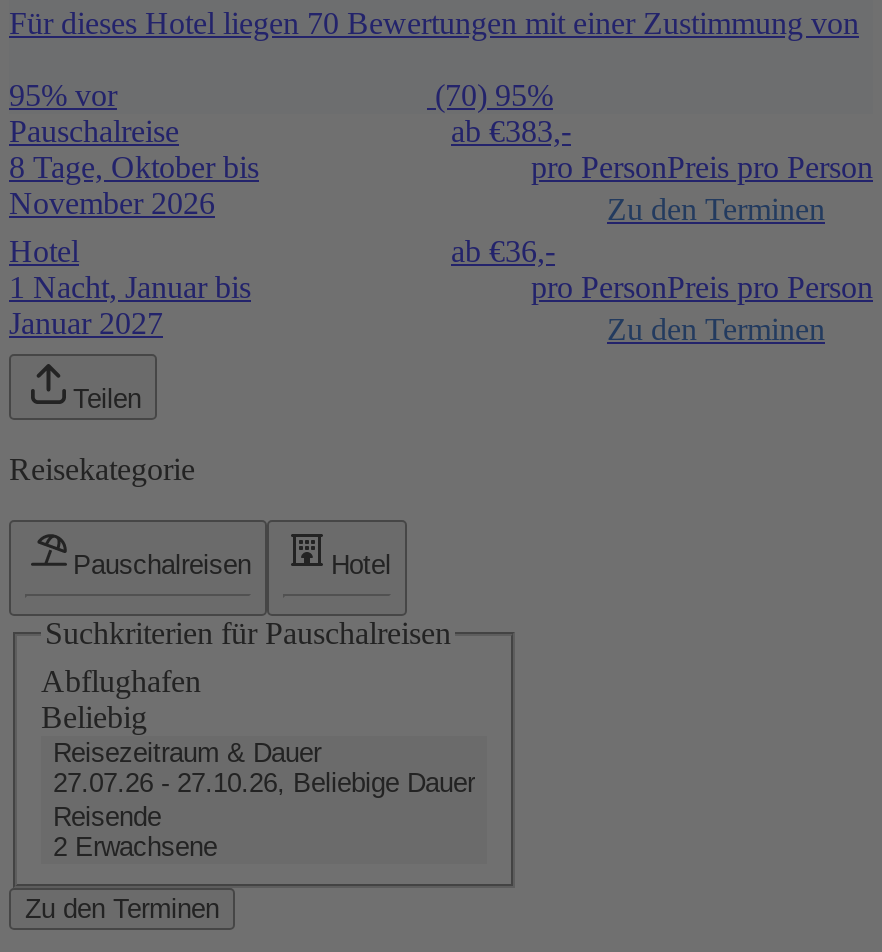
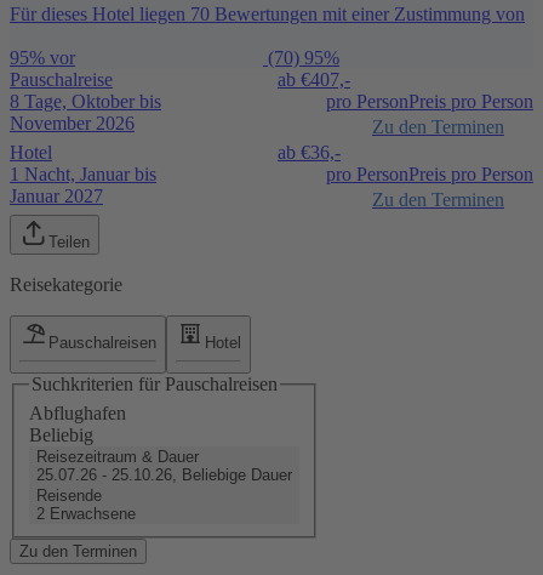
- ab €383,-
+ ab €407,-

- 27.07.26 - 27.10.26, Beliebige Dauer
+ 25.07.26 - 25.10.26, Beliebige Dauer
